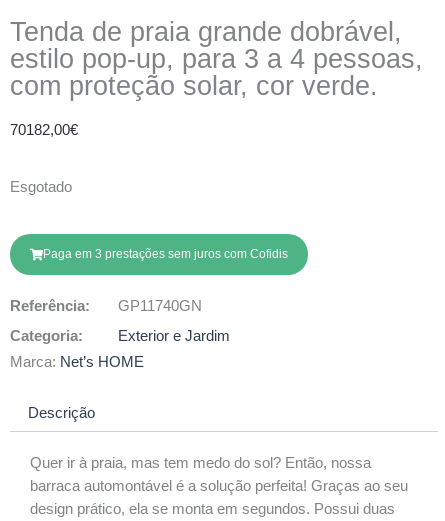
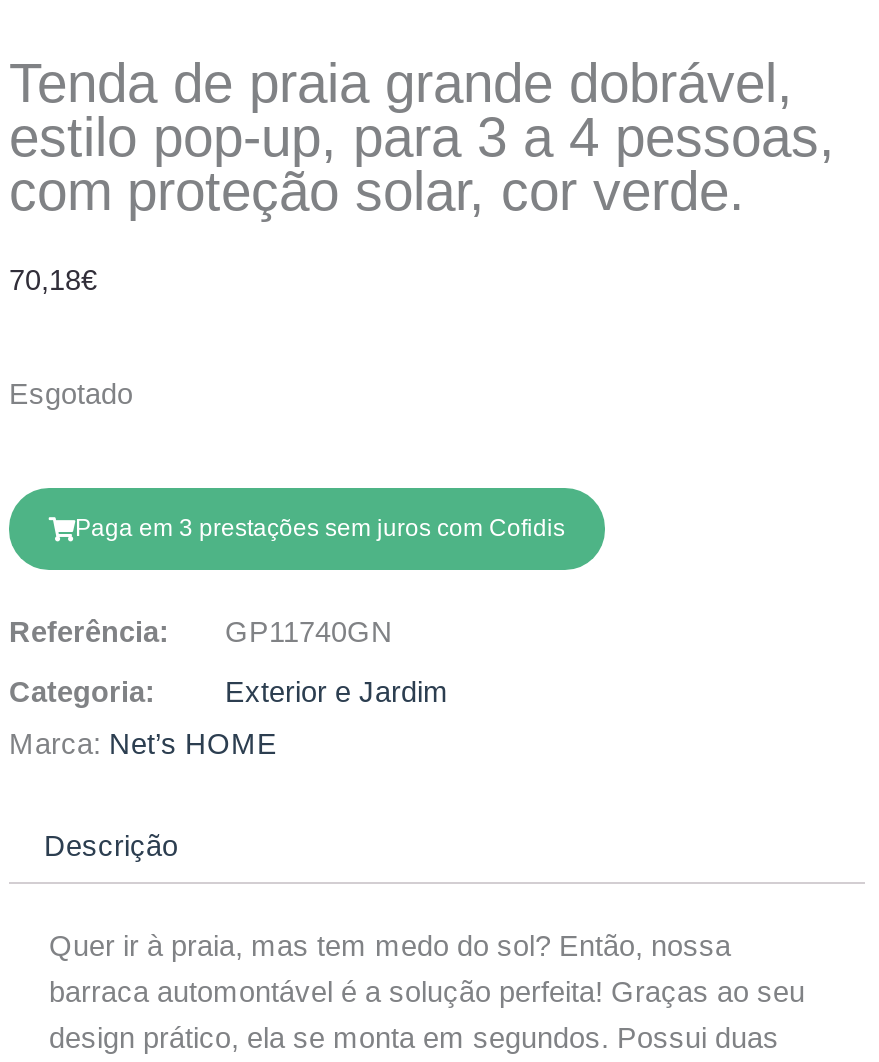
- 70182,00€
+ 70,18€
